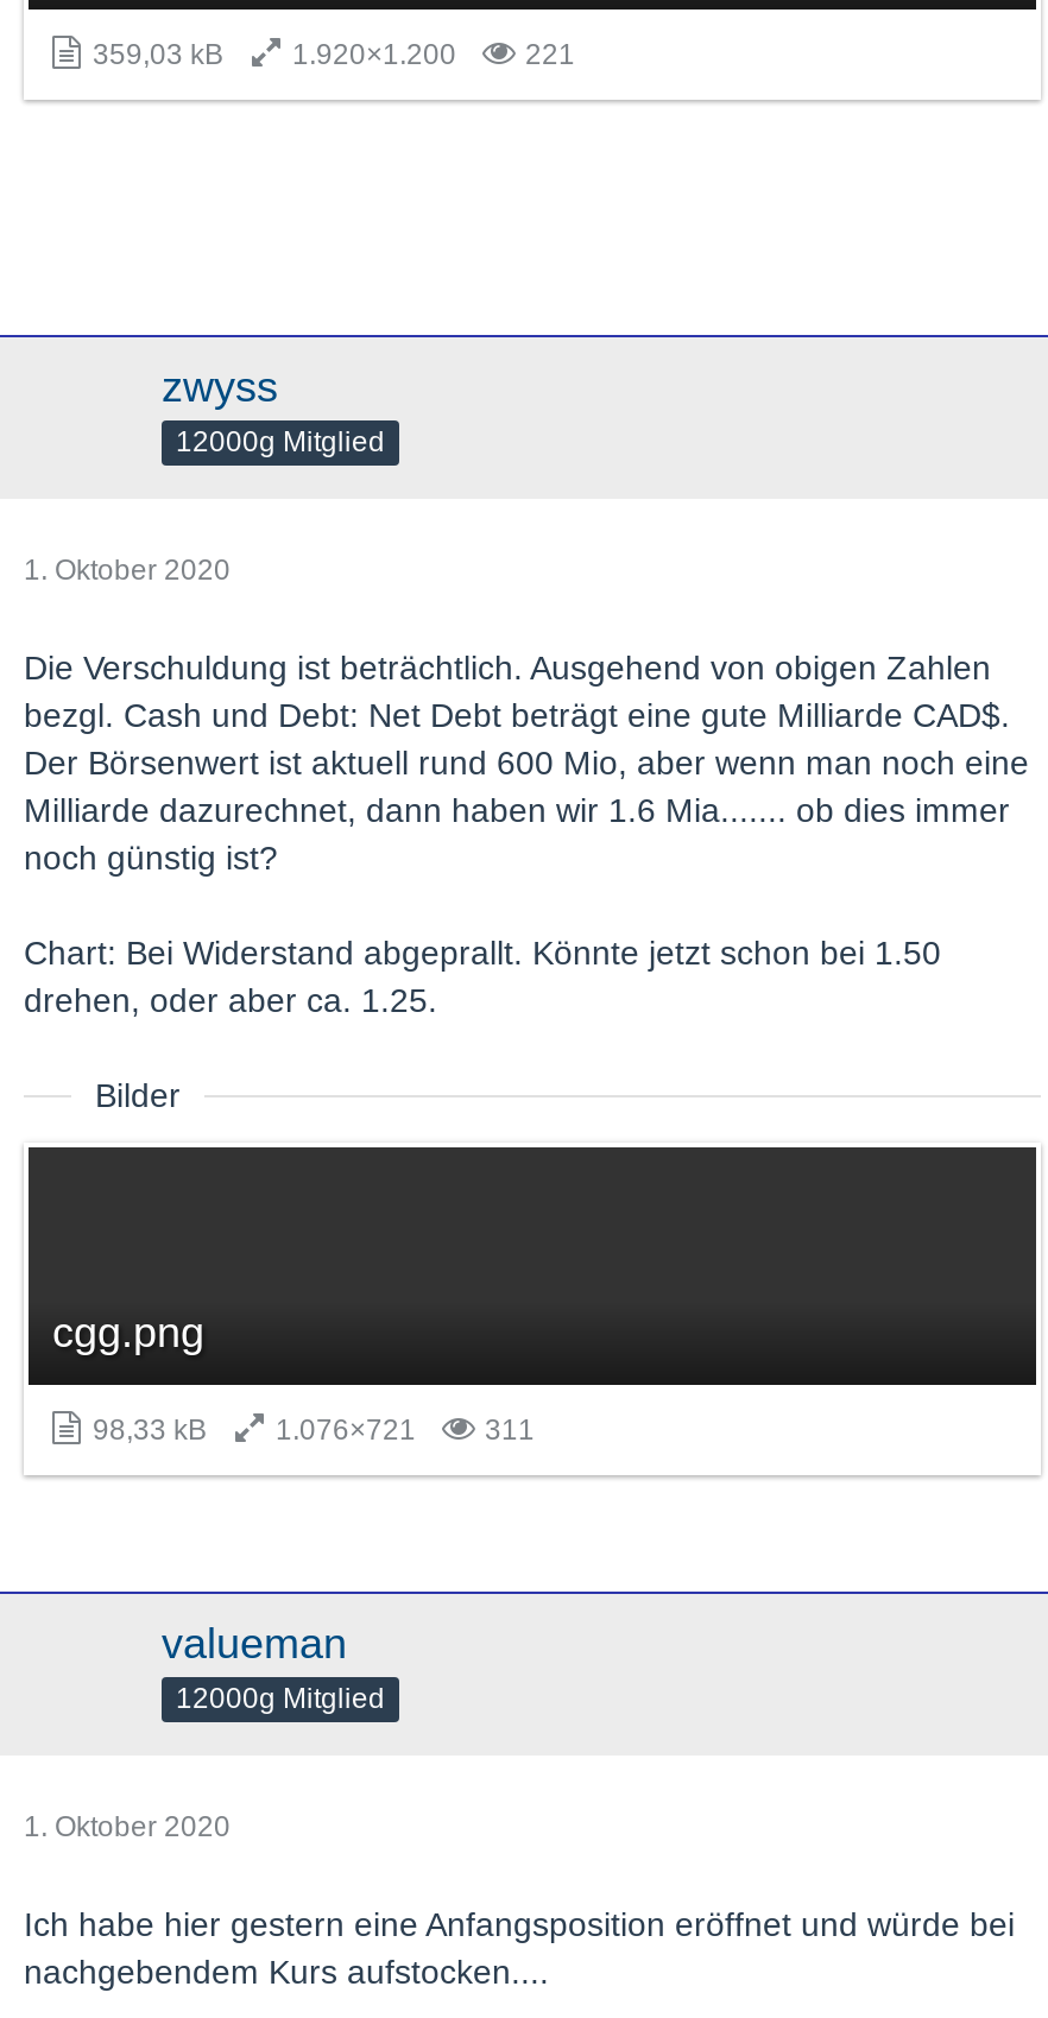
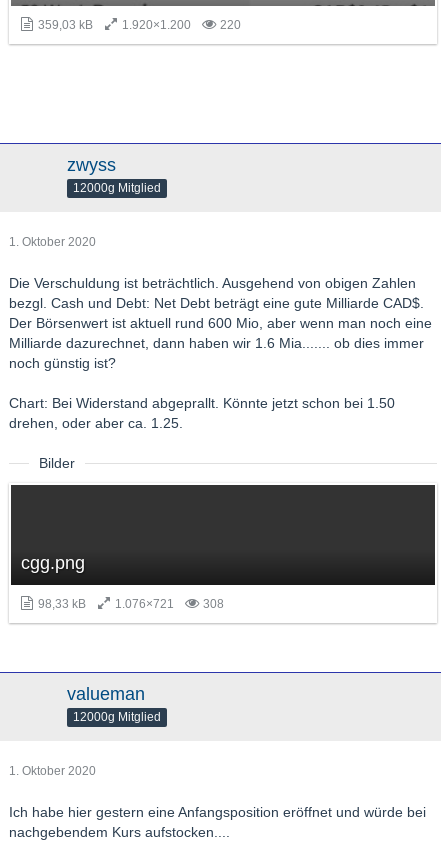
- 359,03 kB 1.920×1.200 221
+ 359,03 kB 1.920×1.200 220

- 98,33 kB 1.076×721 311
+ 98,33 kB 1.076×721 308
